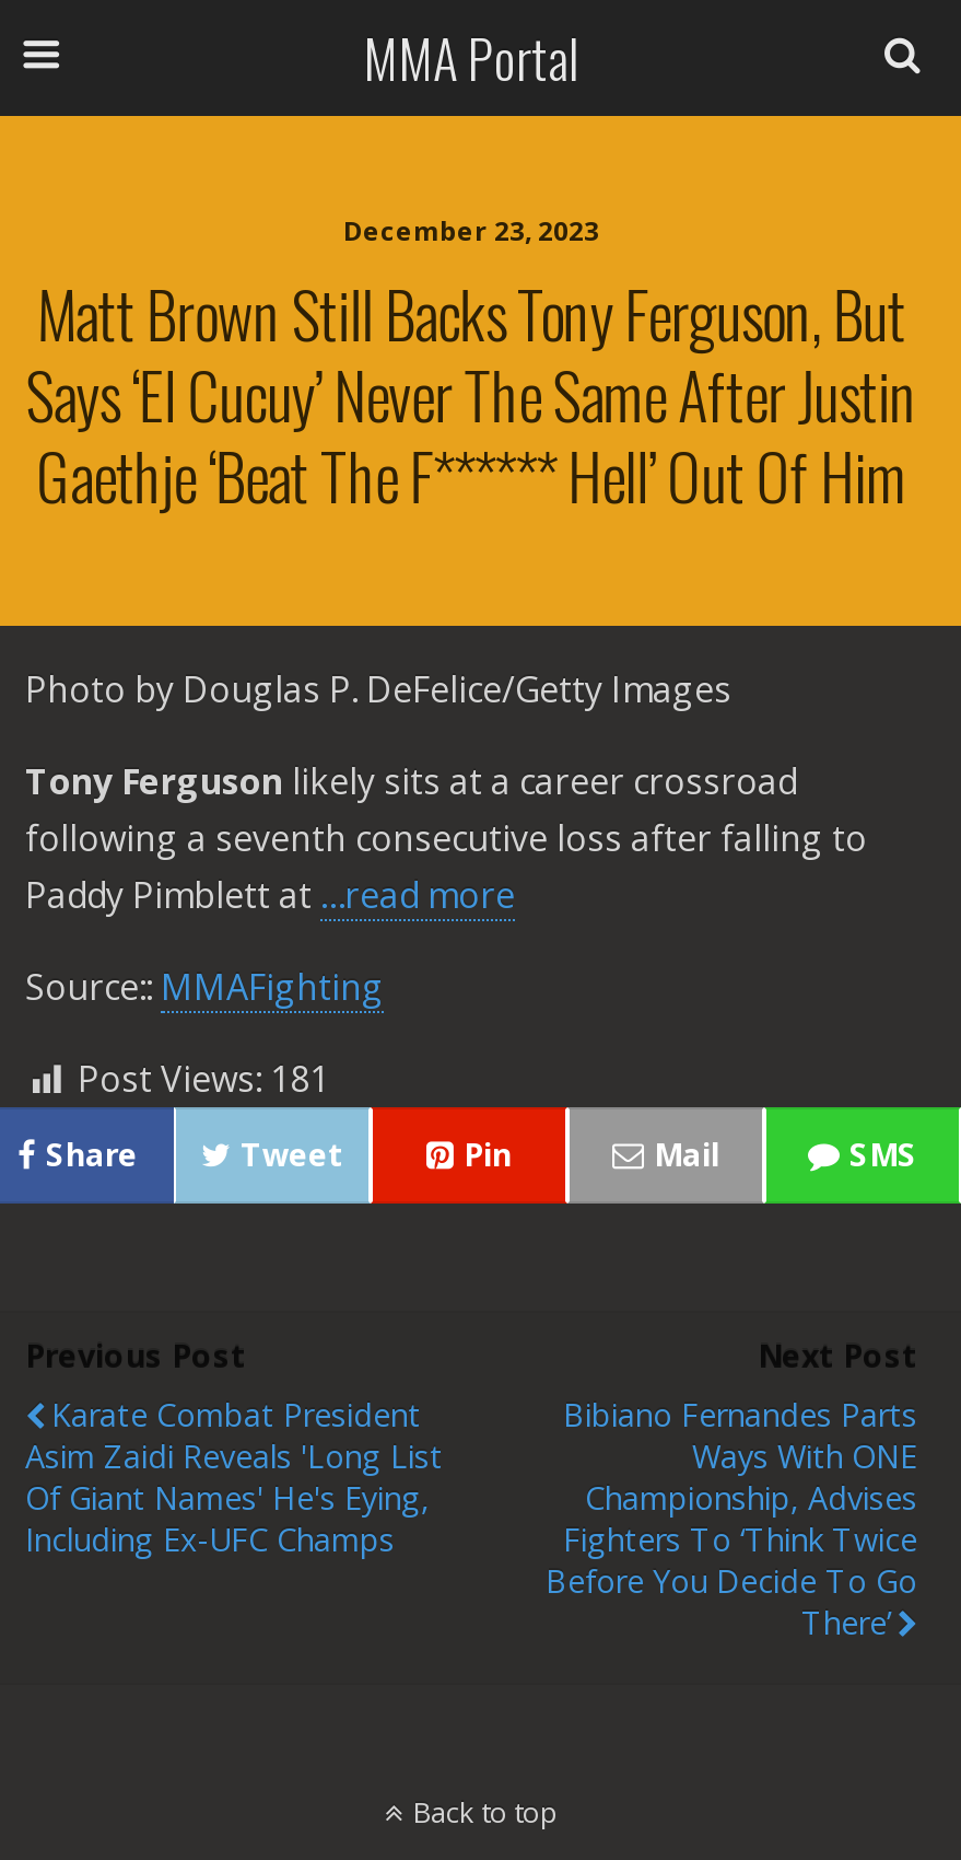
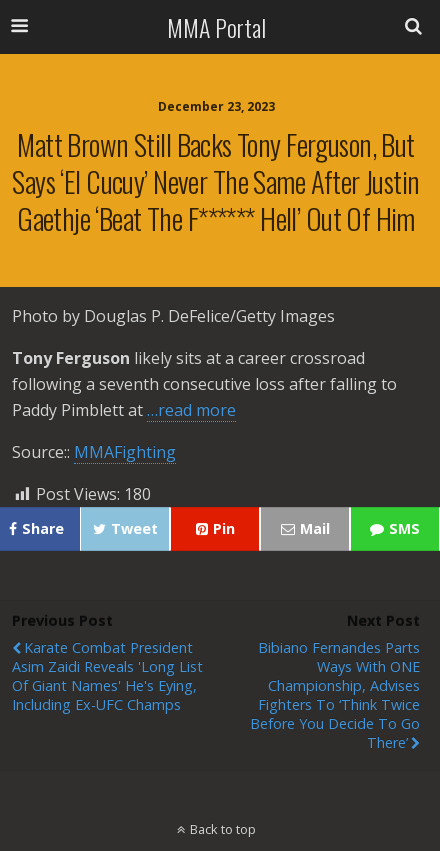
- Post Views: 181
+ Post Views: 180
